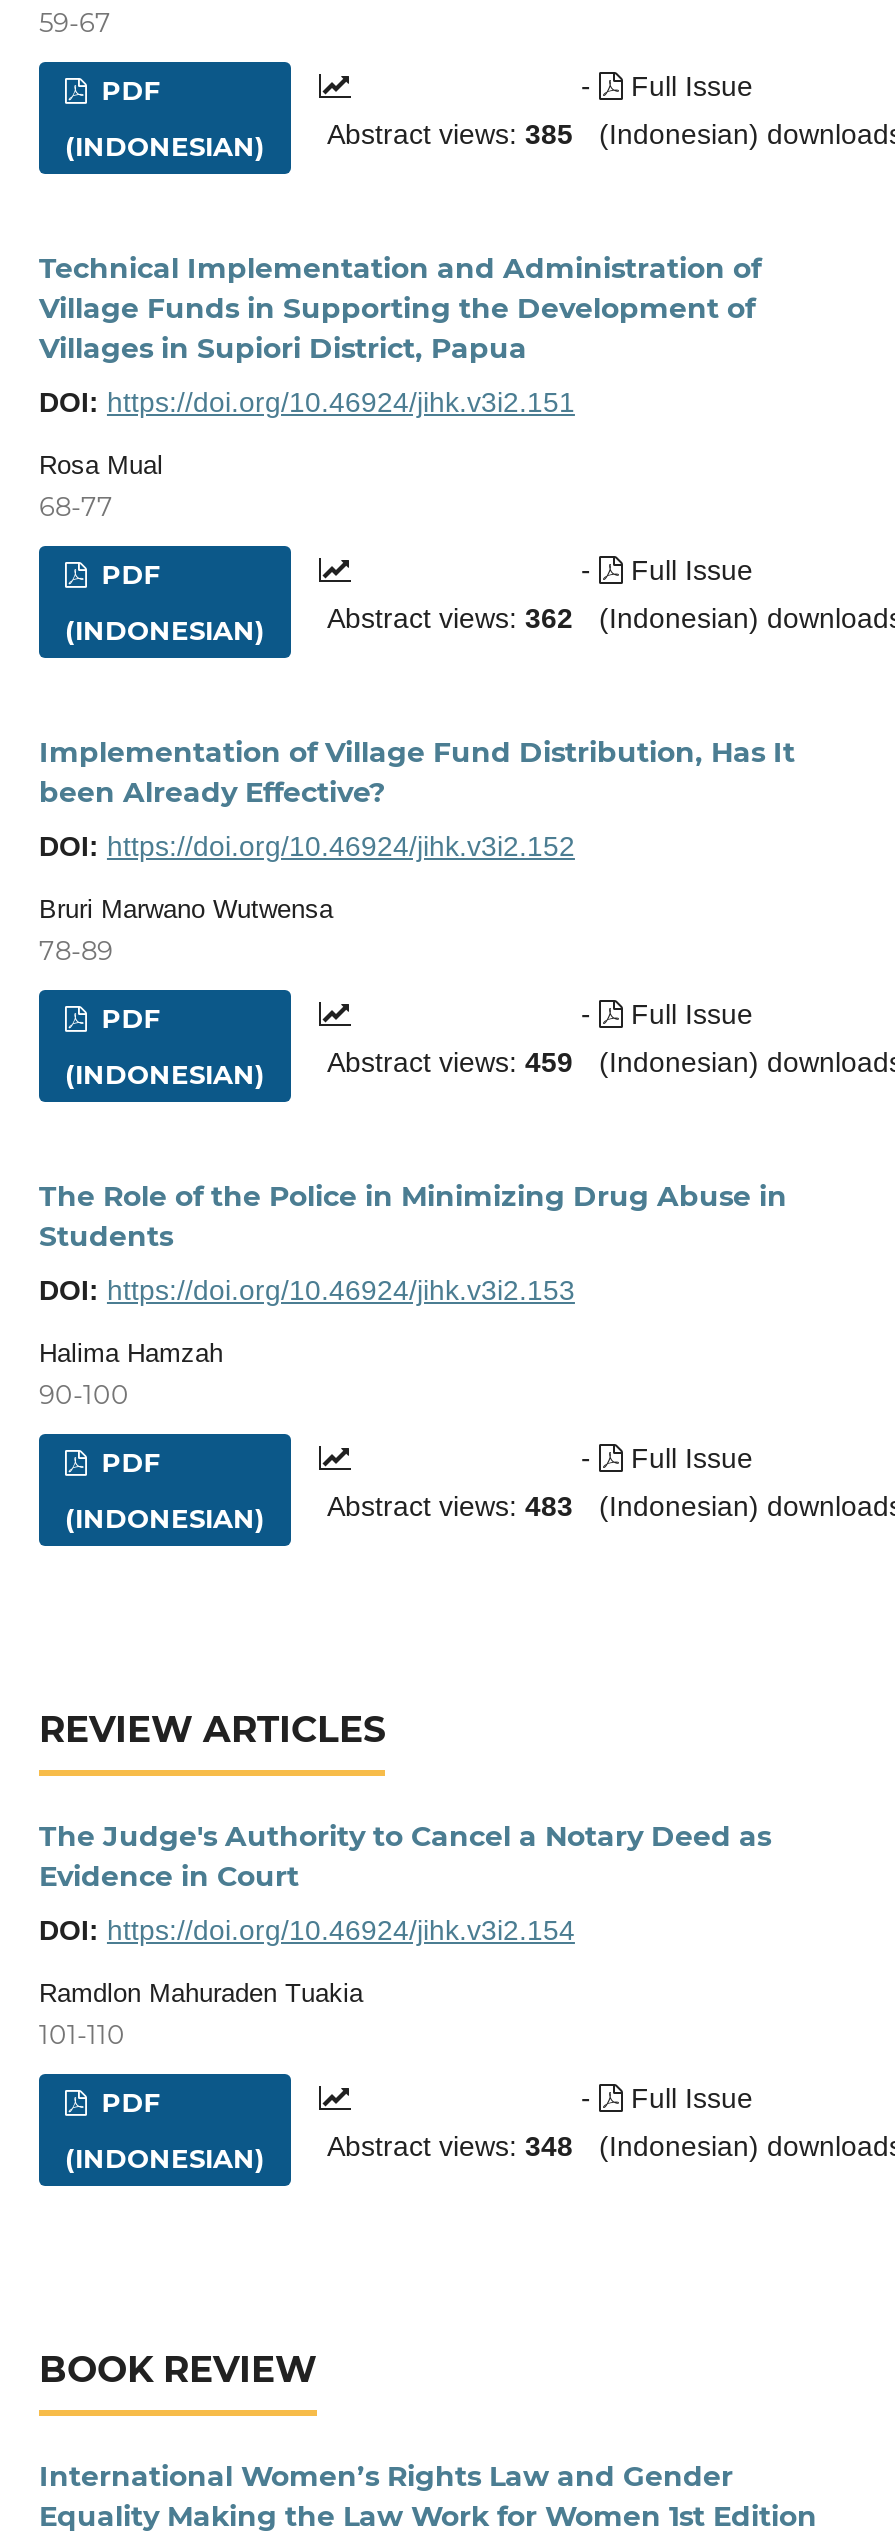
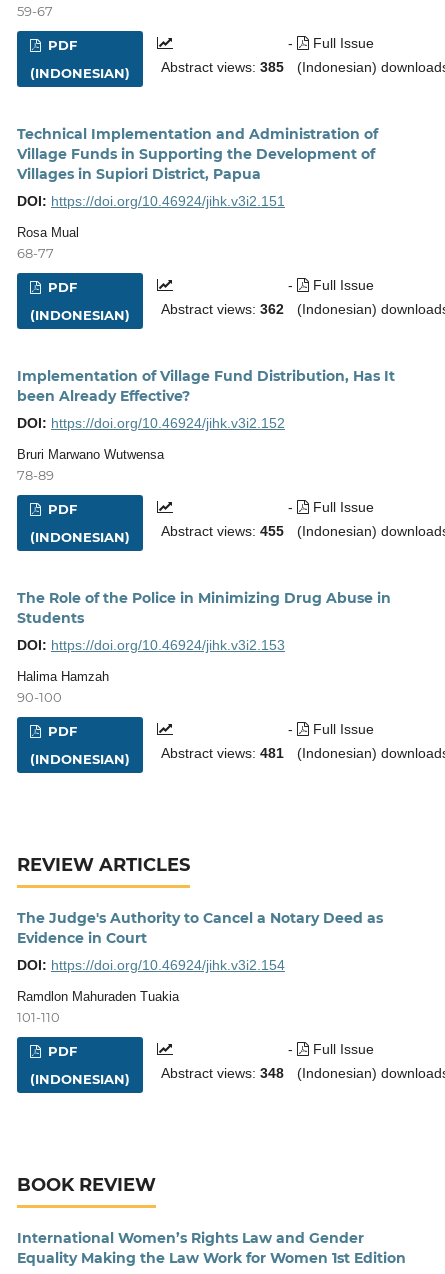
- Abstract views: 459
+ Abstract views: 455

- Abstract views: 483
+ Abstract views: 481
